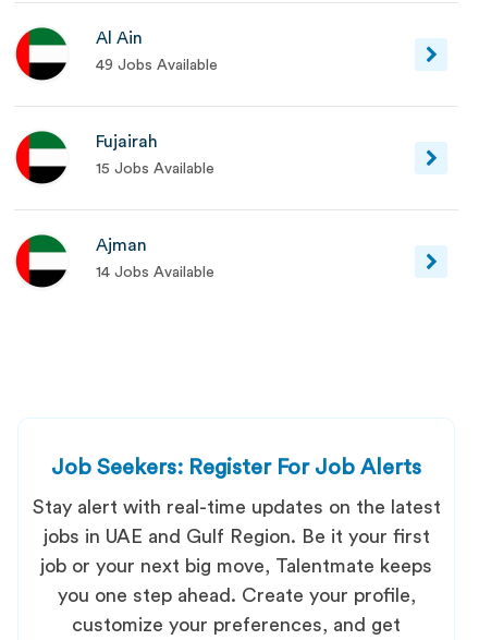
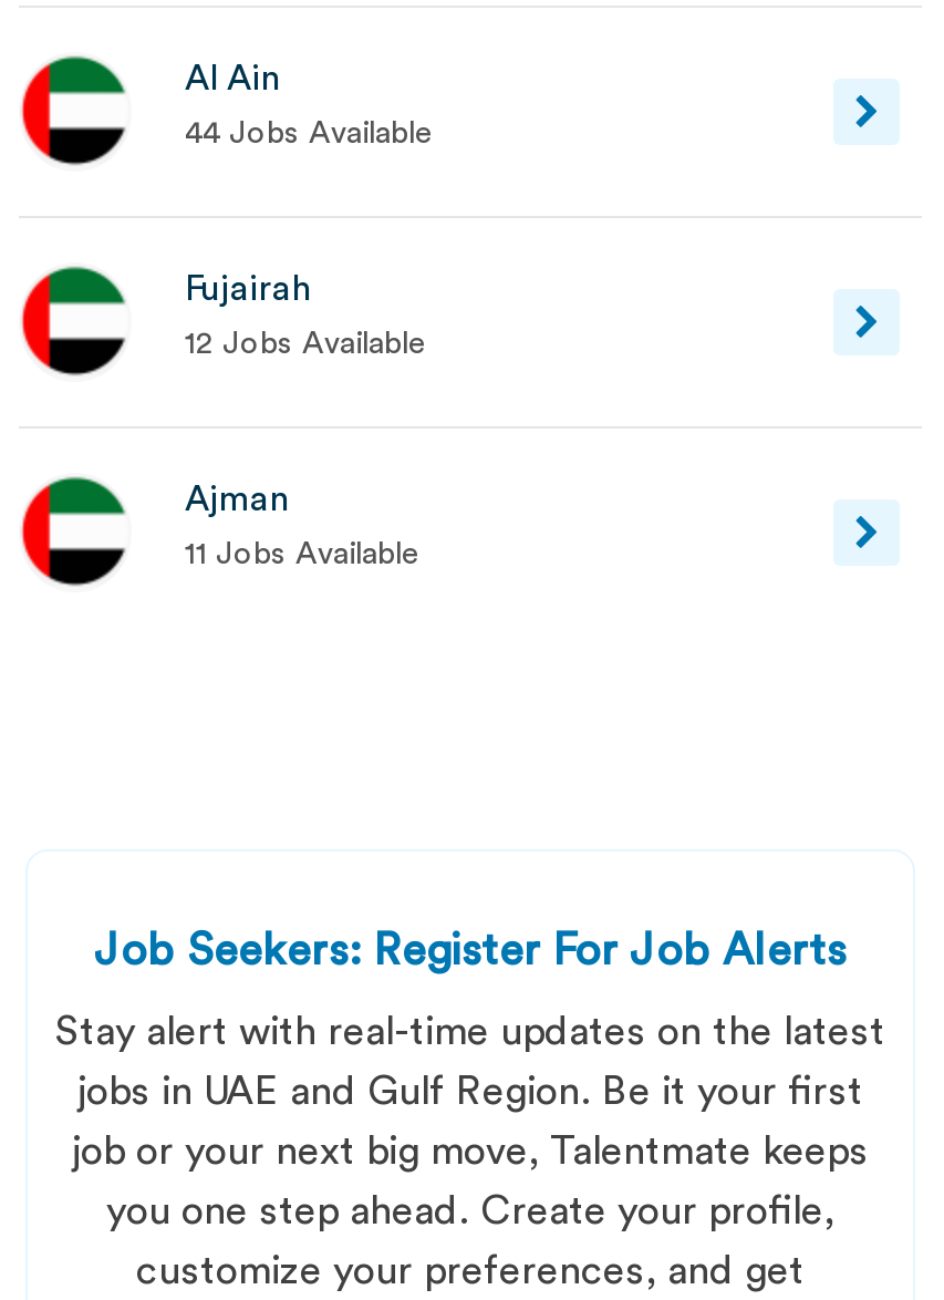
- 49 Jobs Available
+ 44 Jobs Available

- 15 Jobs Available
+ 12 Jobs Available

- 14 Jobs Available
+ 11 Jobs Available
